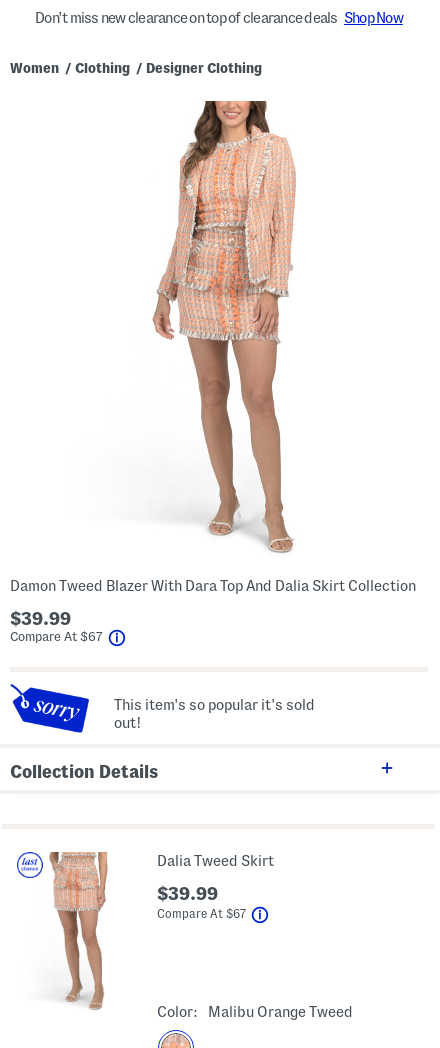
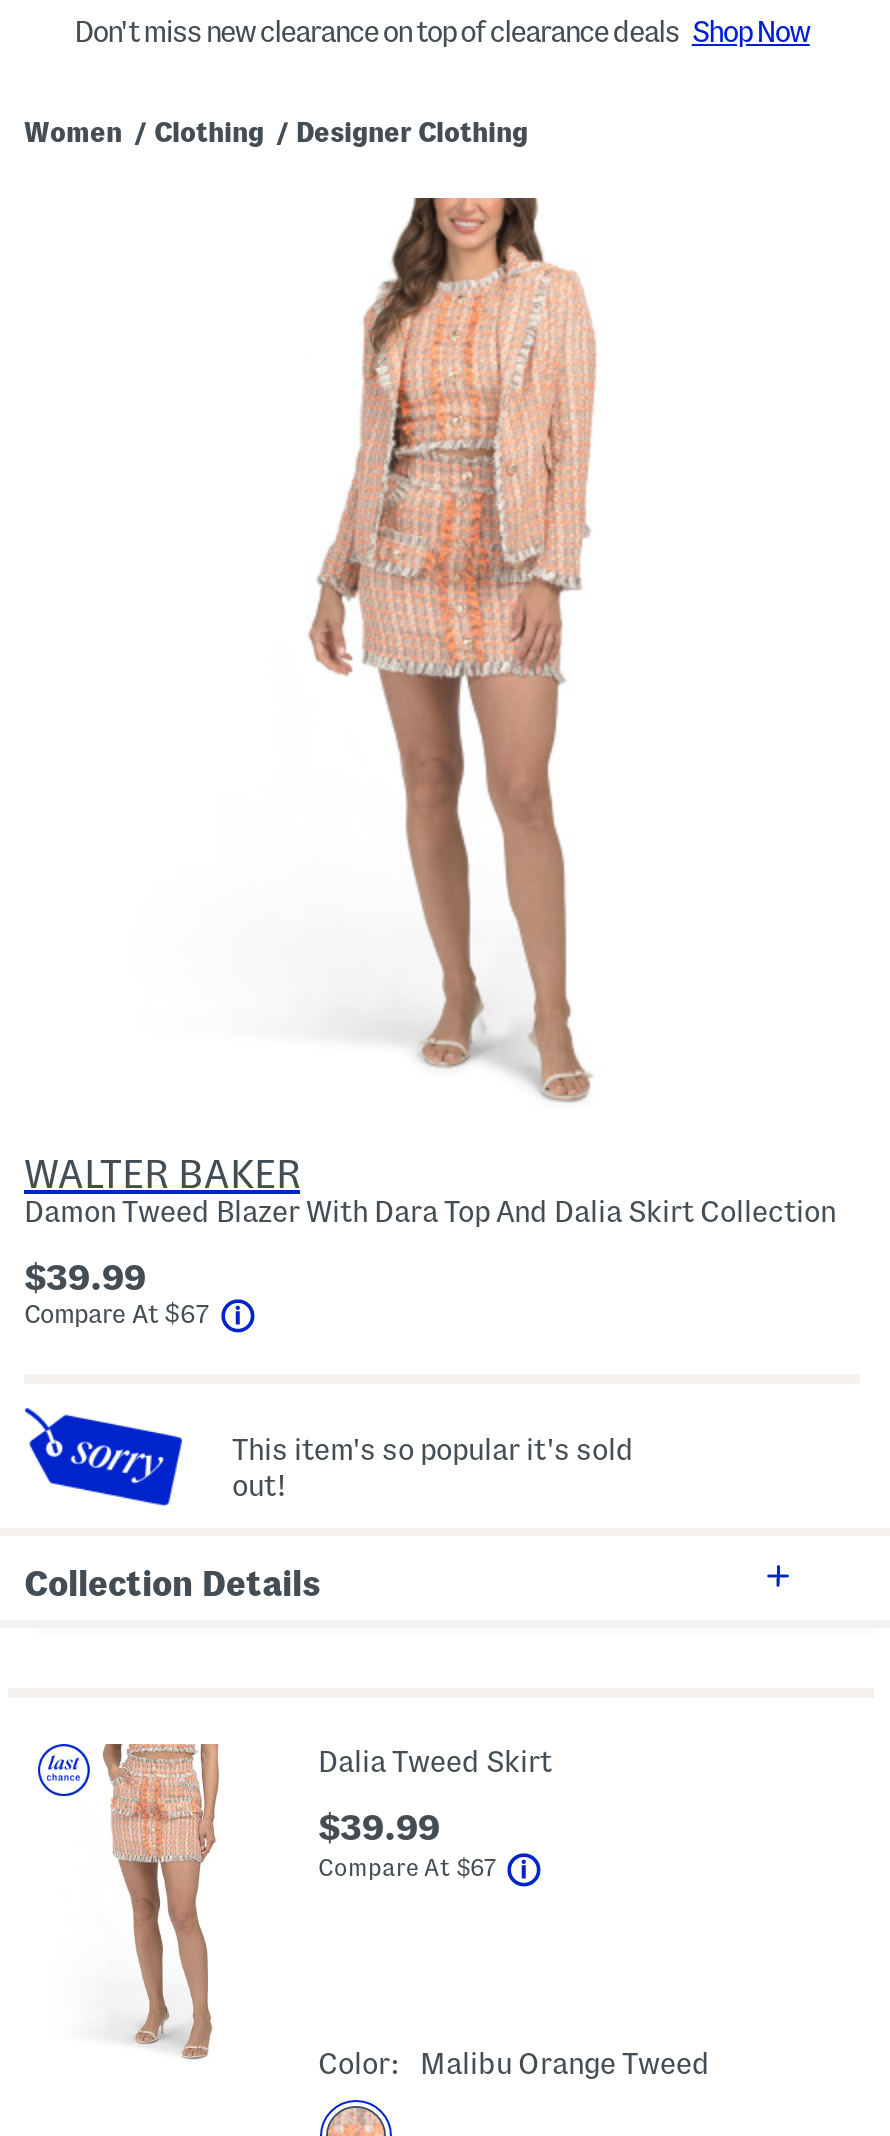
+ WALTER BAKER
